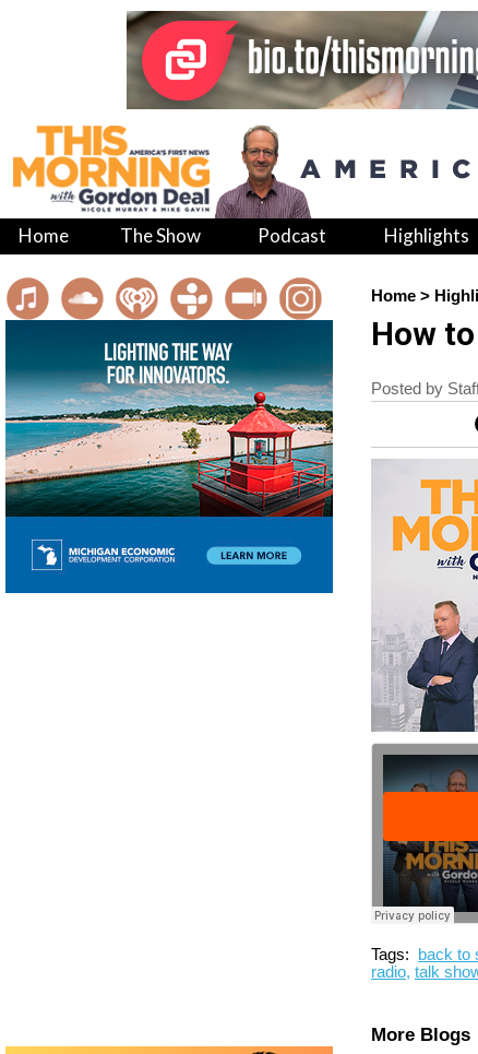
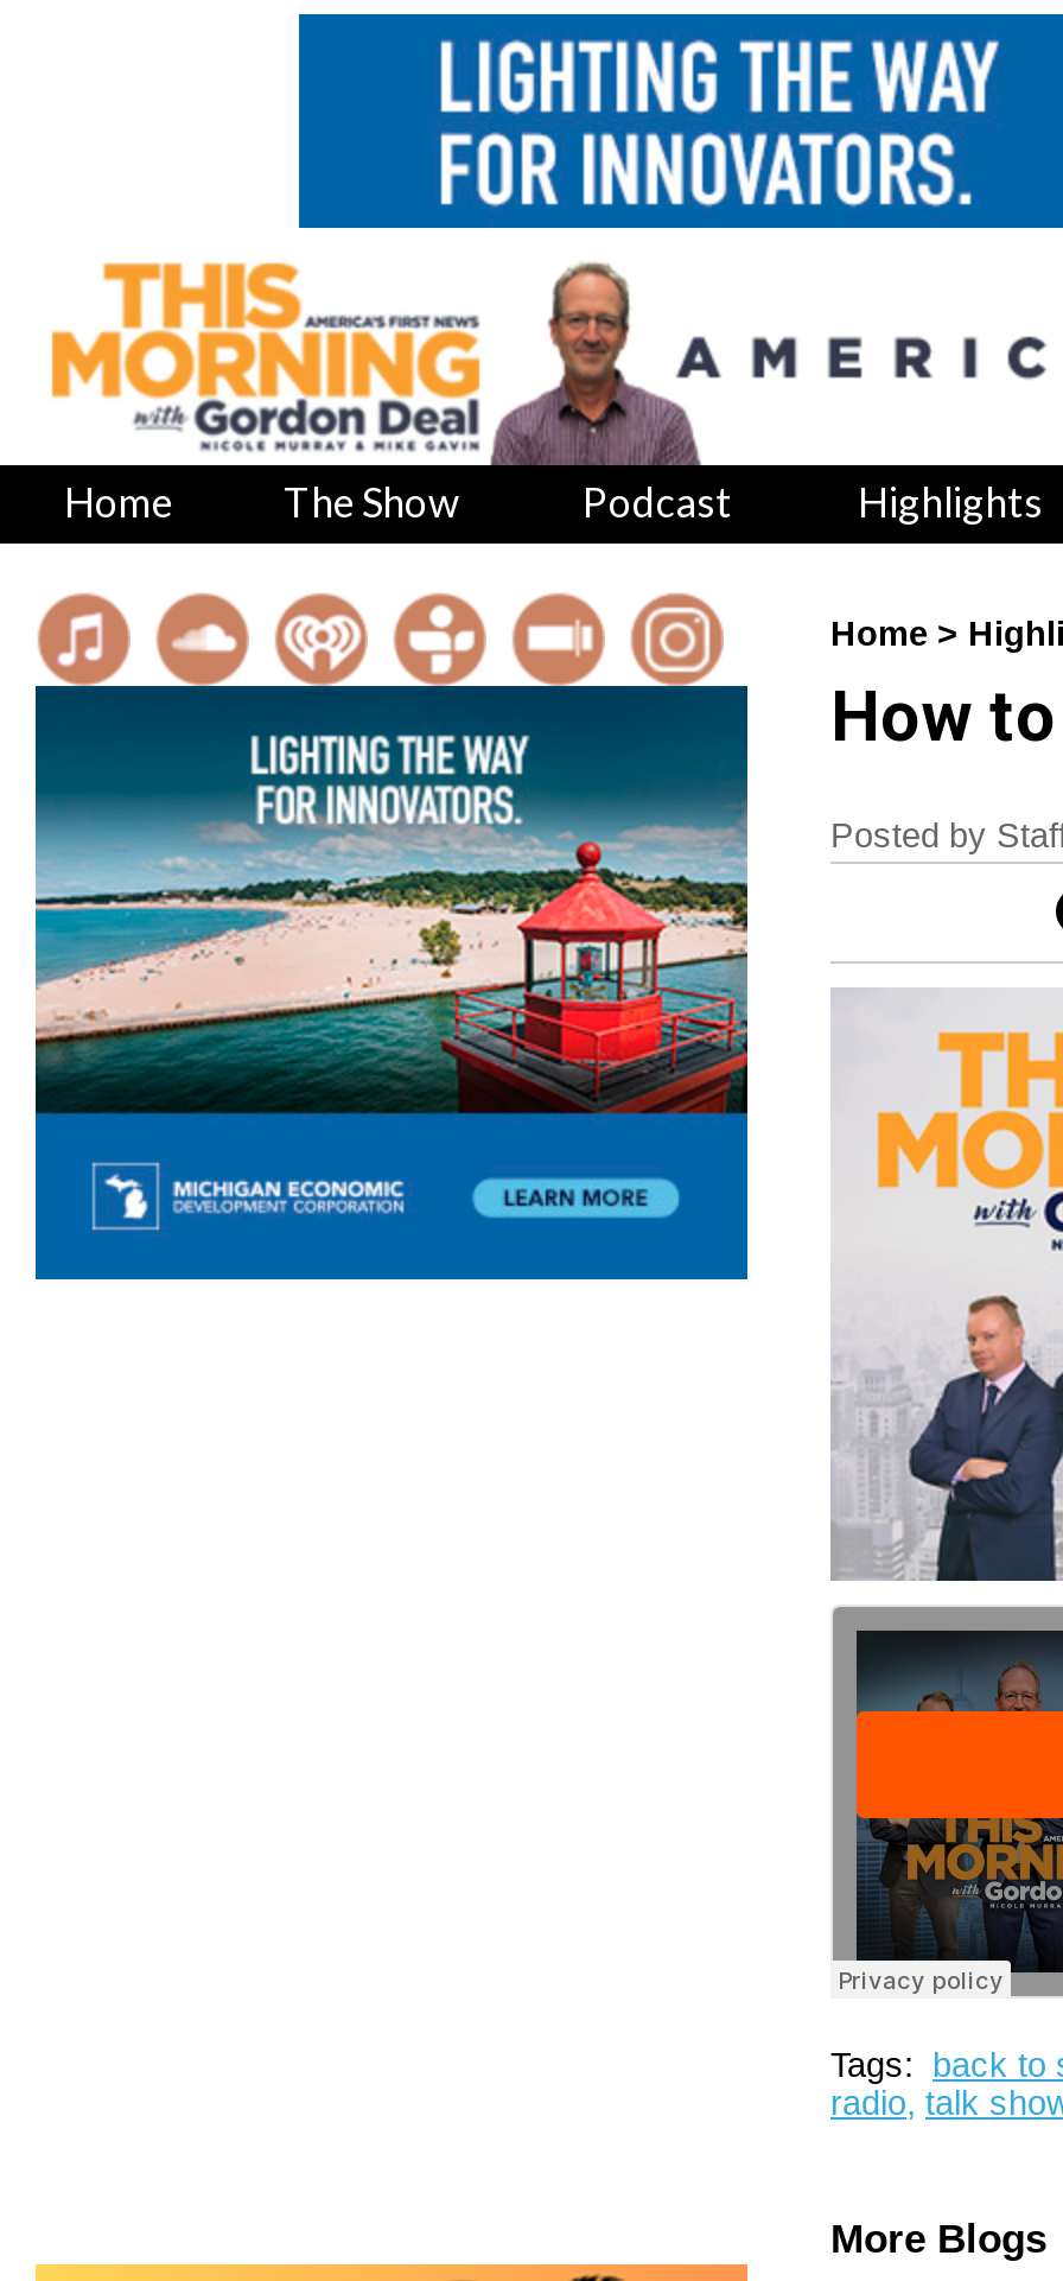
- [image]
+ [image]
